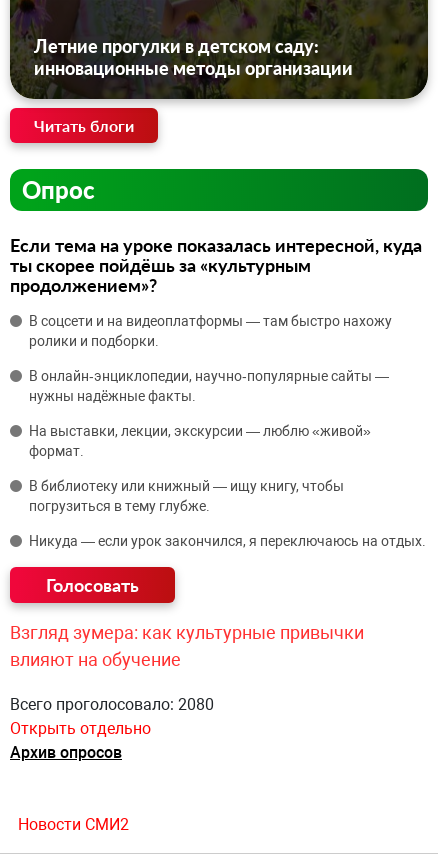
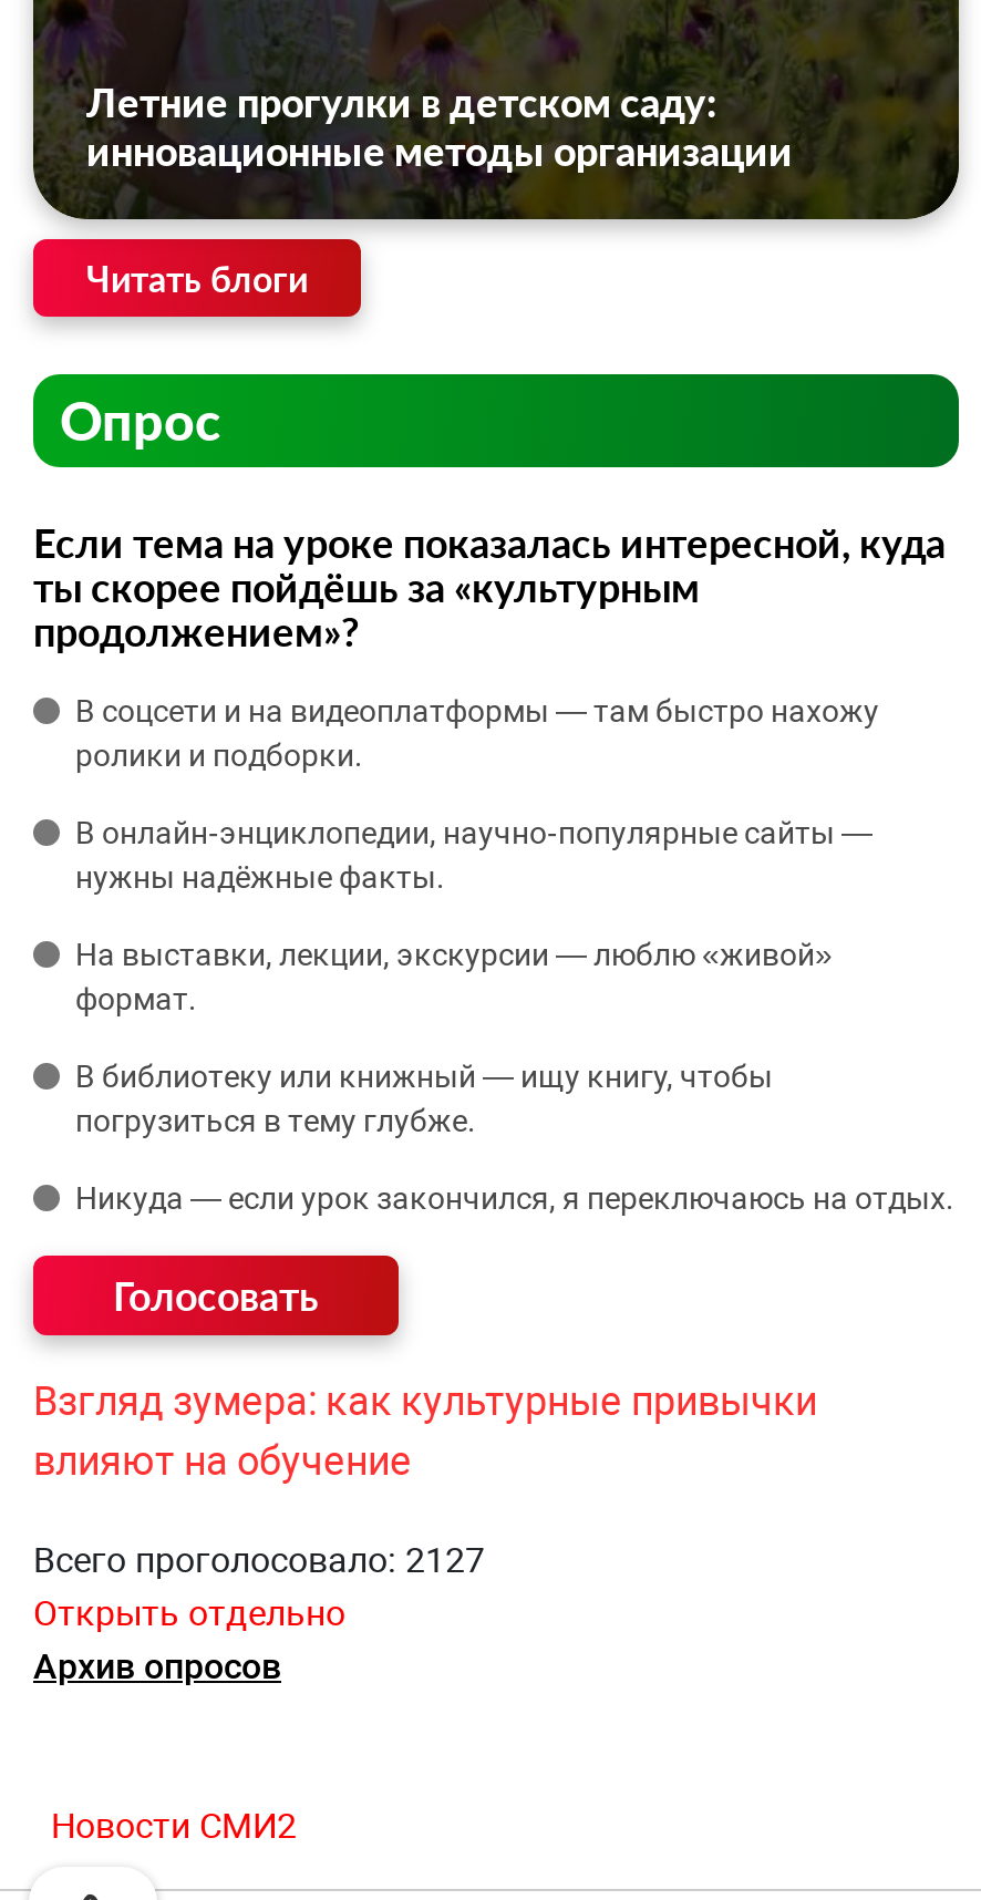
- Всего проголосовало: 2080
+ Всего проголосовало: 2127
